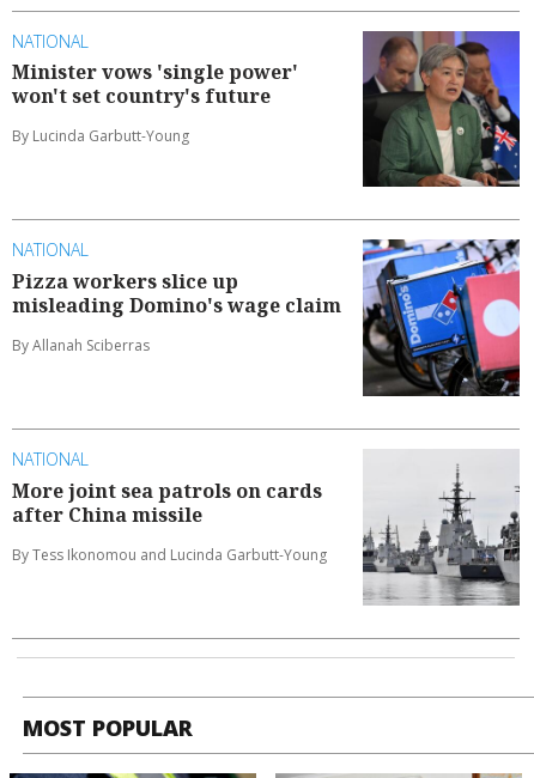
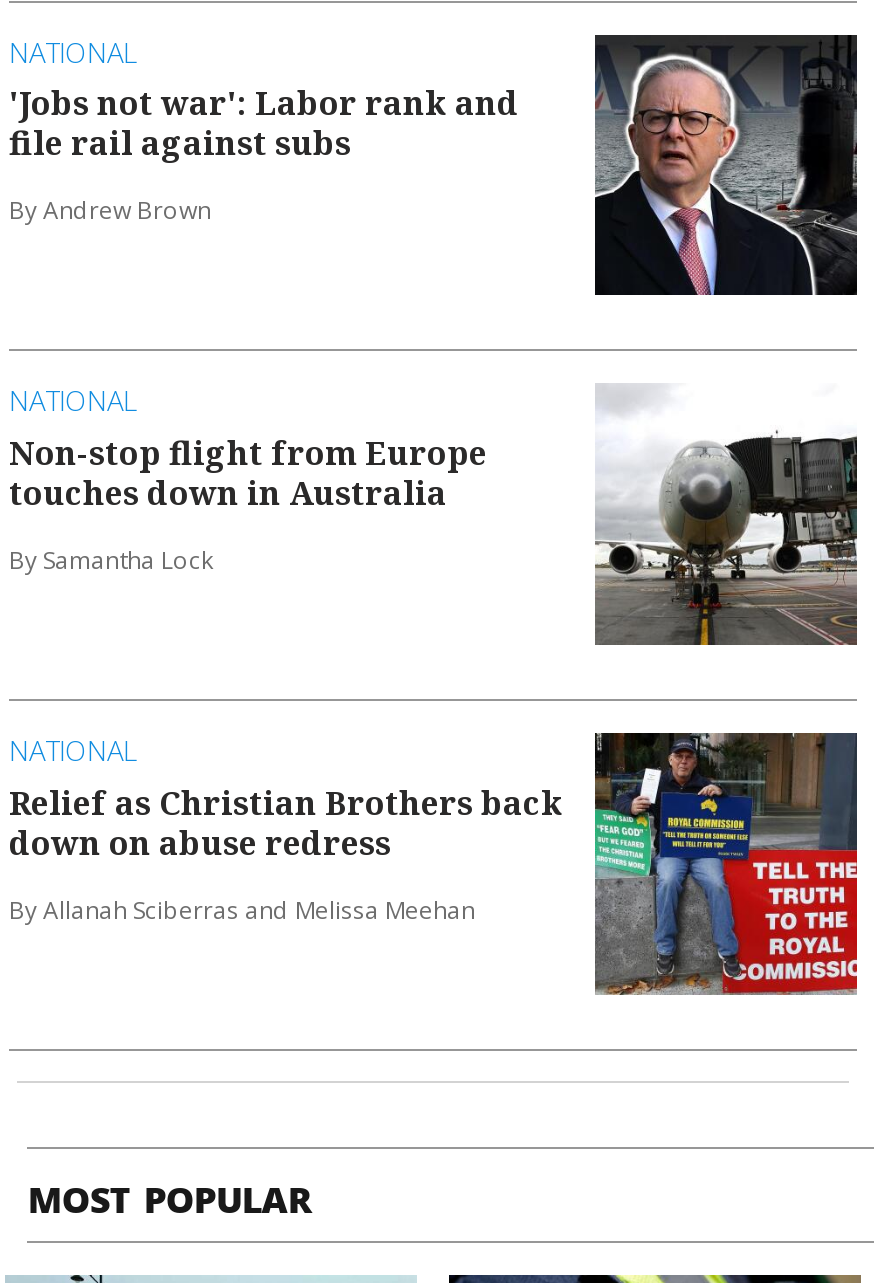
- [image]
+ [image]

- Minister vows 'single power'
- won't set country's future
+ 'Jobs not war': Labor rank and
+ file rail against subs

- By Lucinda Garbutt-Young
+ By Andrew Brown

- [image]
+ [image]

- Pizza workers slice up
- misleading Domino's wage claim
+ Non-stop flight from Europe
+ touches down in Australia

- By Allanah Sciberras
+ By Samantha Lock

- [image]
- More joint sea patrols on cards
- after China missile
+ [image]
+ Relief as Christian Brothers back
+ down on abuse redress

- By Tess Ikonomou and Lucinda Garbutt-Young
+ By Allanah Sciberras and Melissa Meehan
